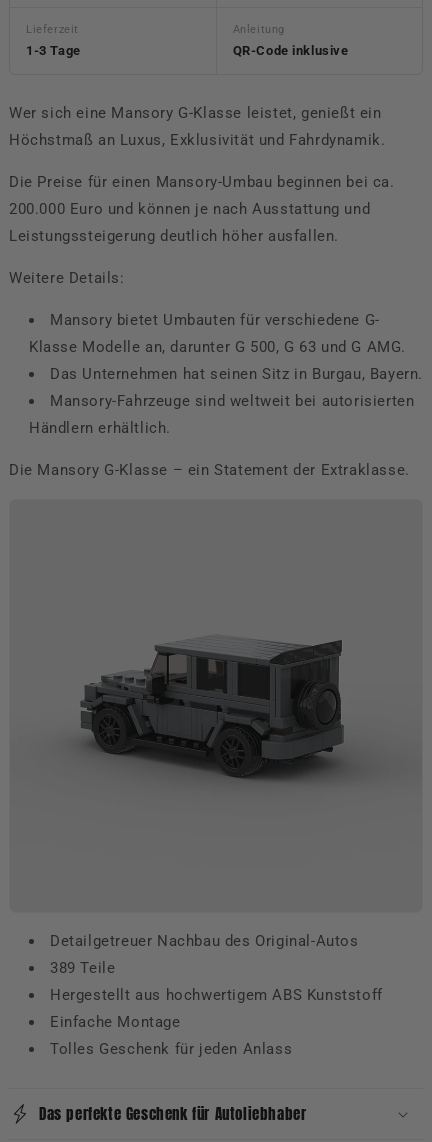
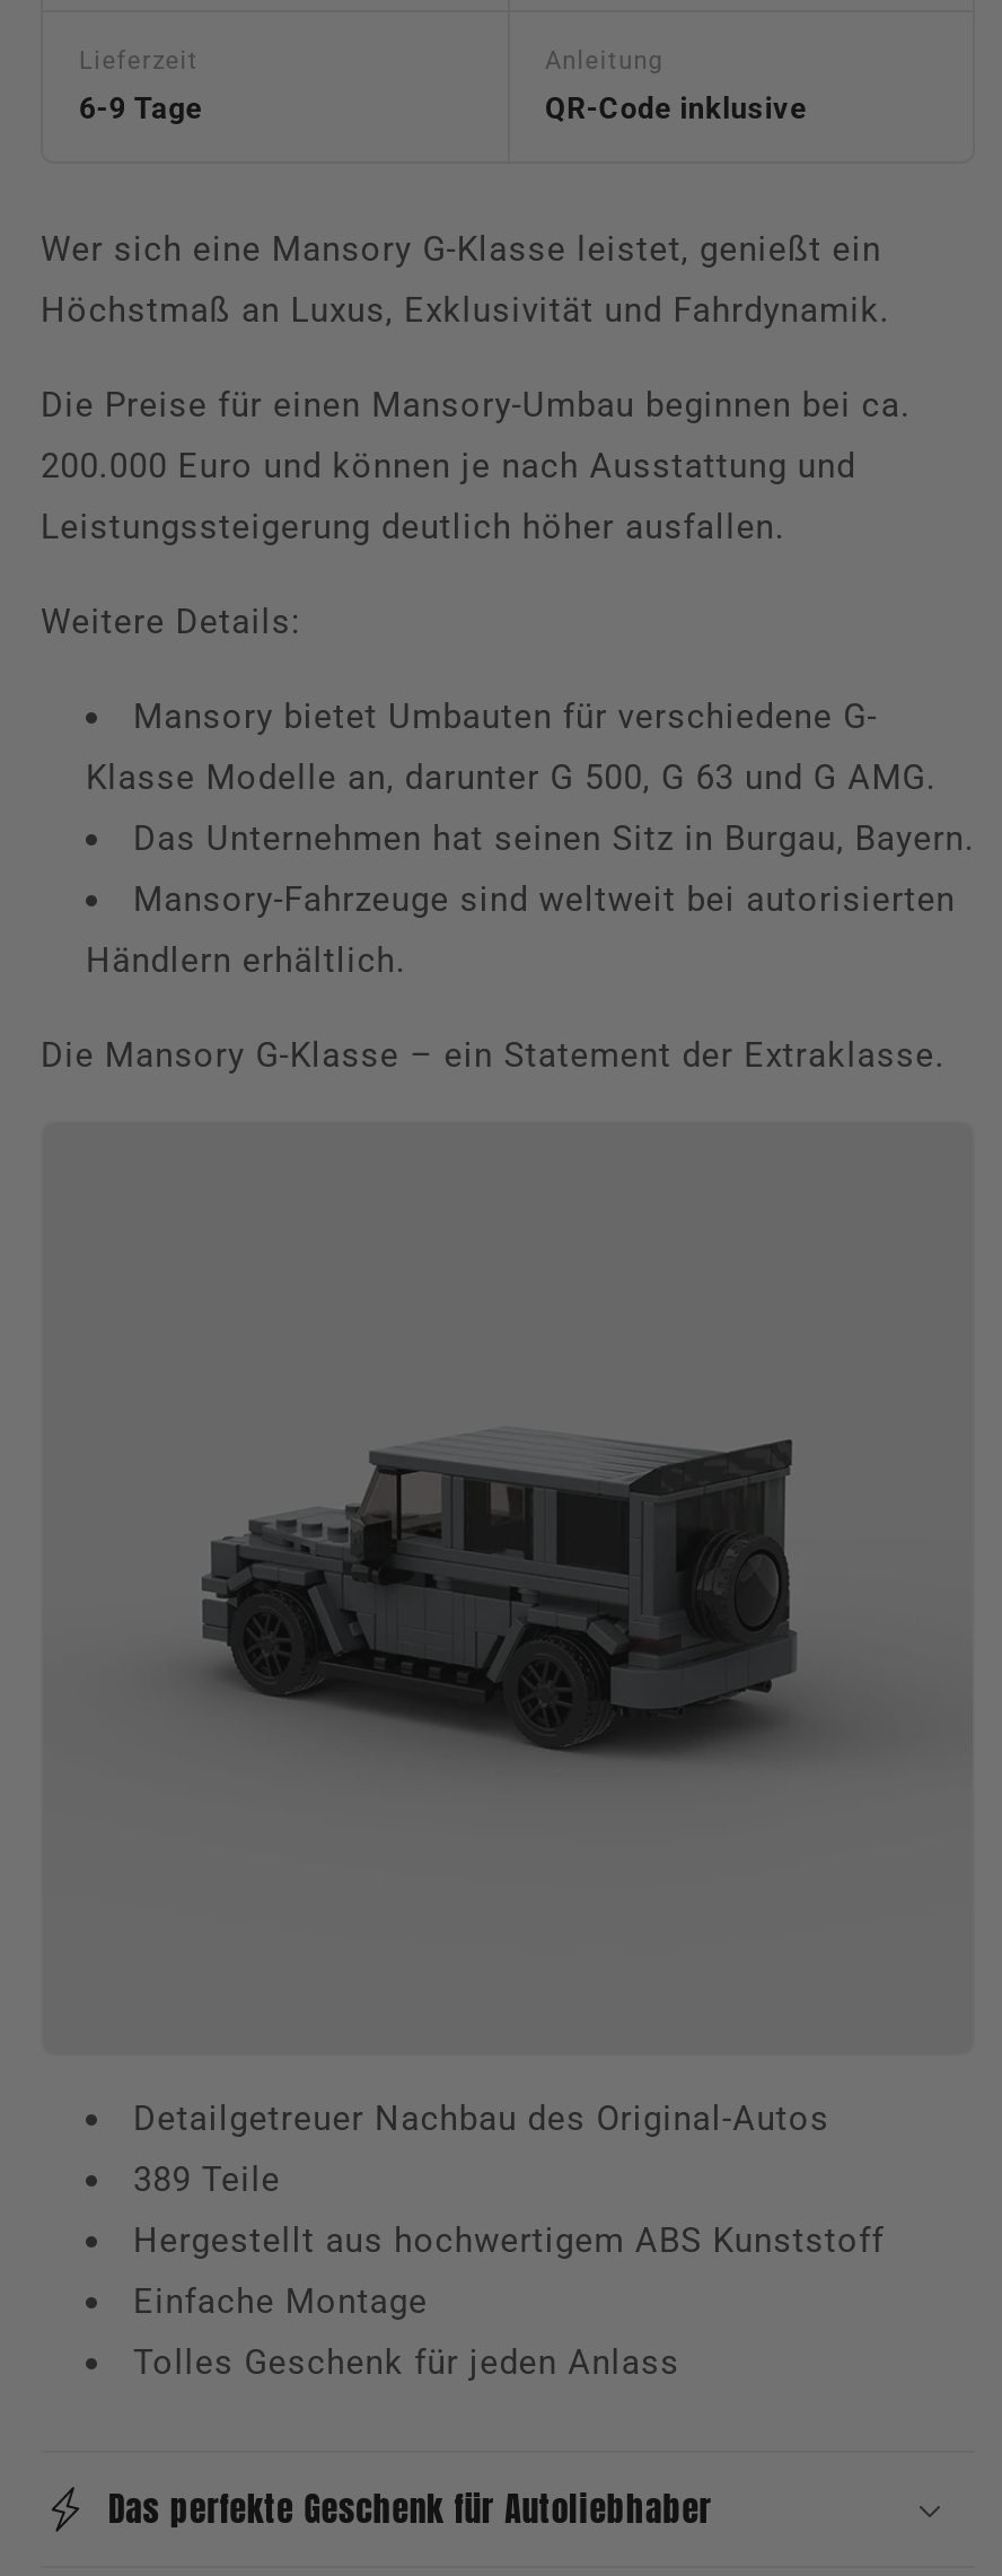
- 1-3 Tage
+ 6-9 Tage
